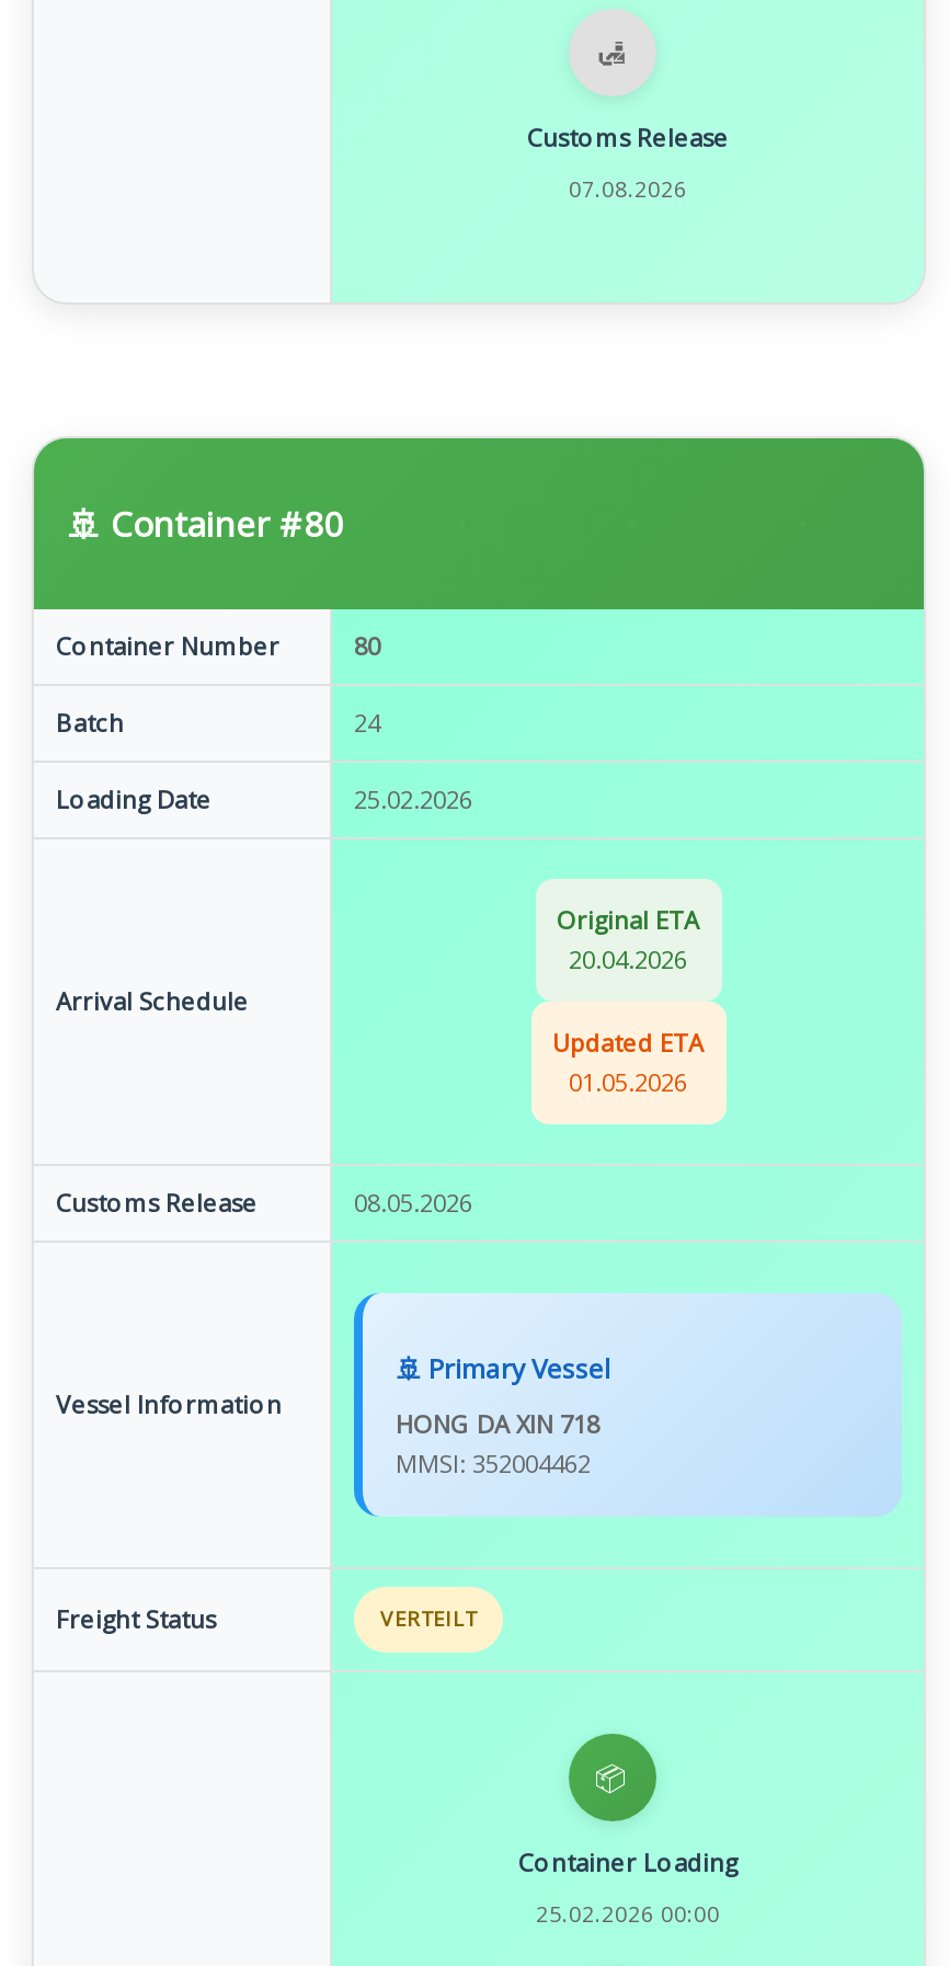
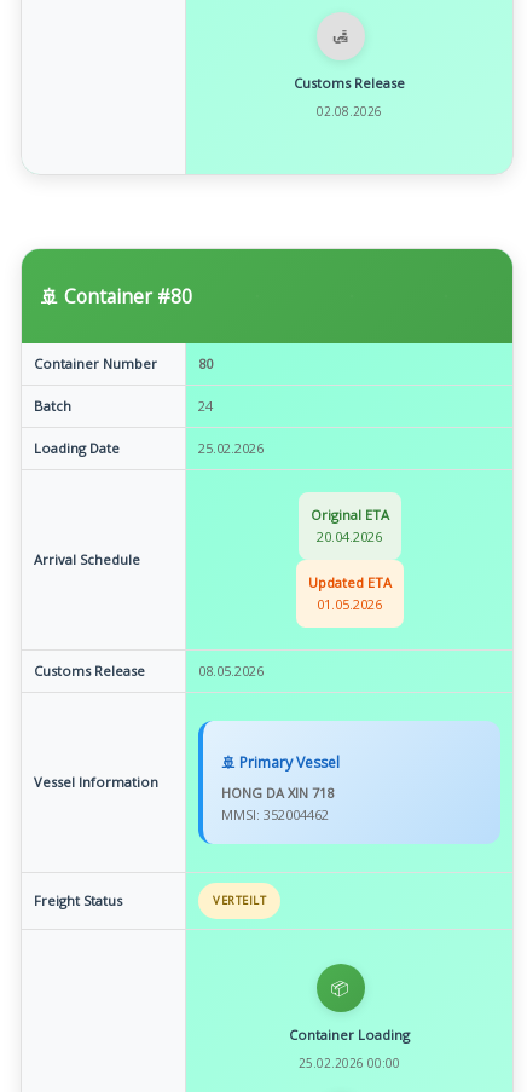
- 07.08.2026
+ 02.08.2026
